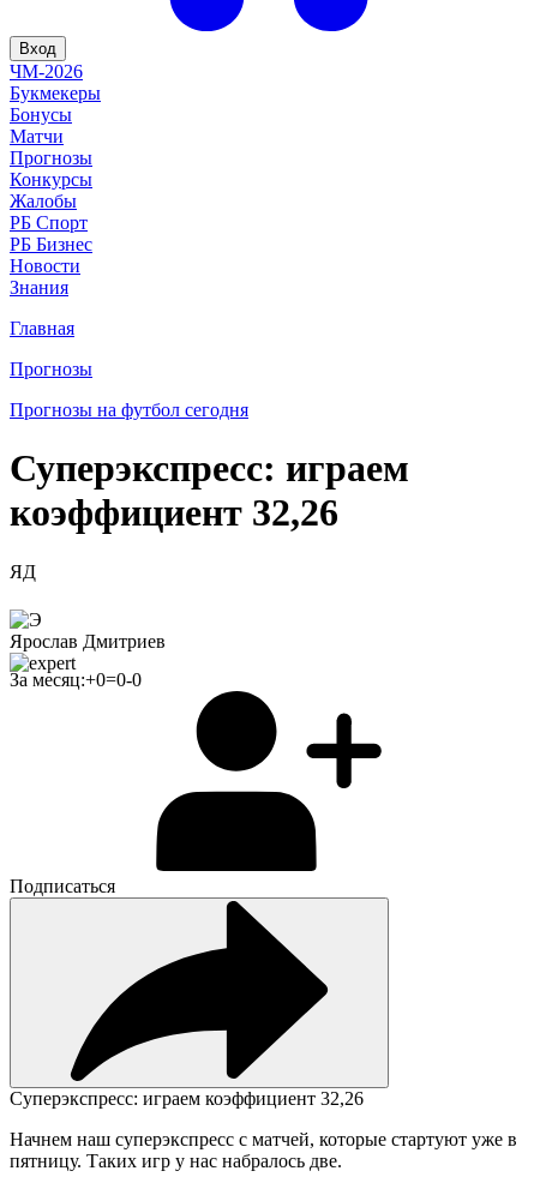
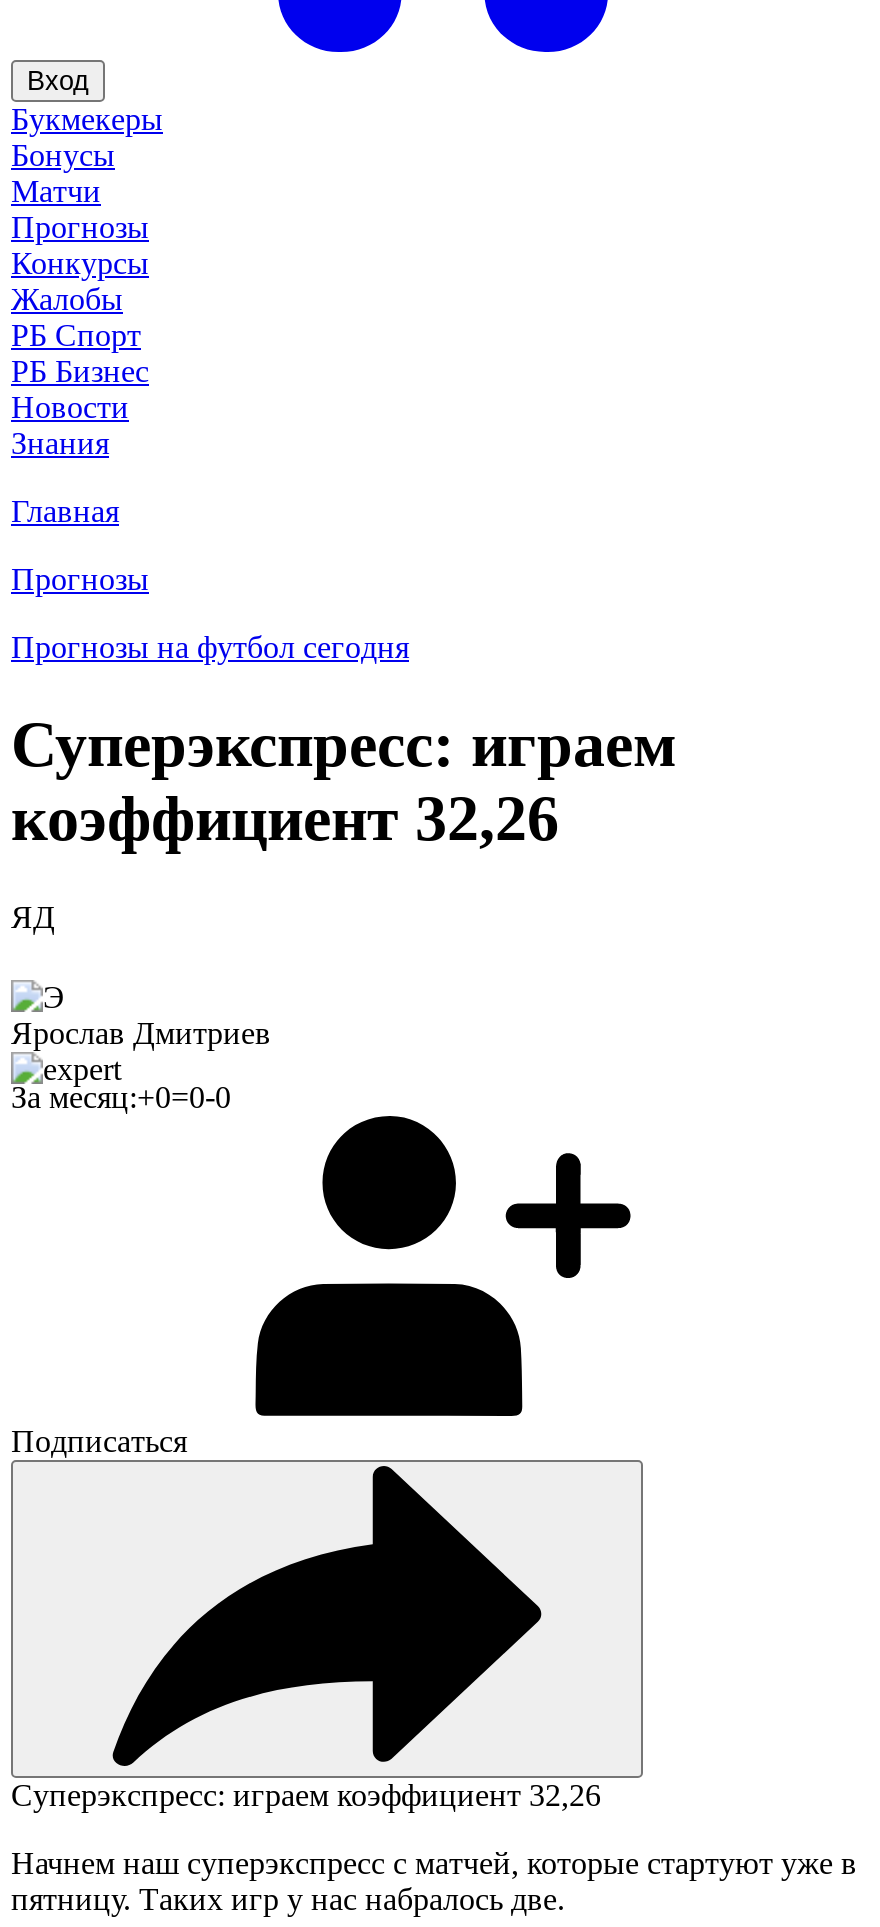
- ЧМ-2026
